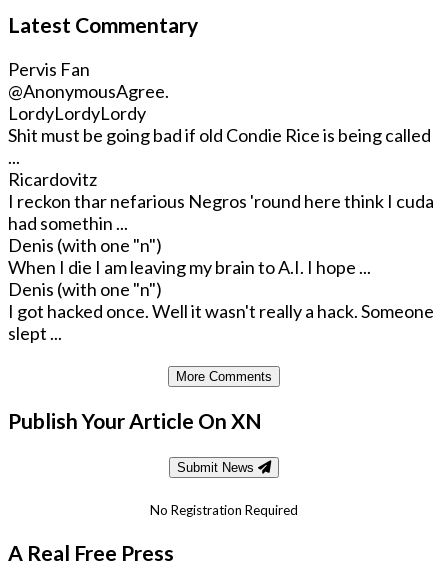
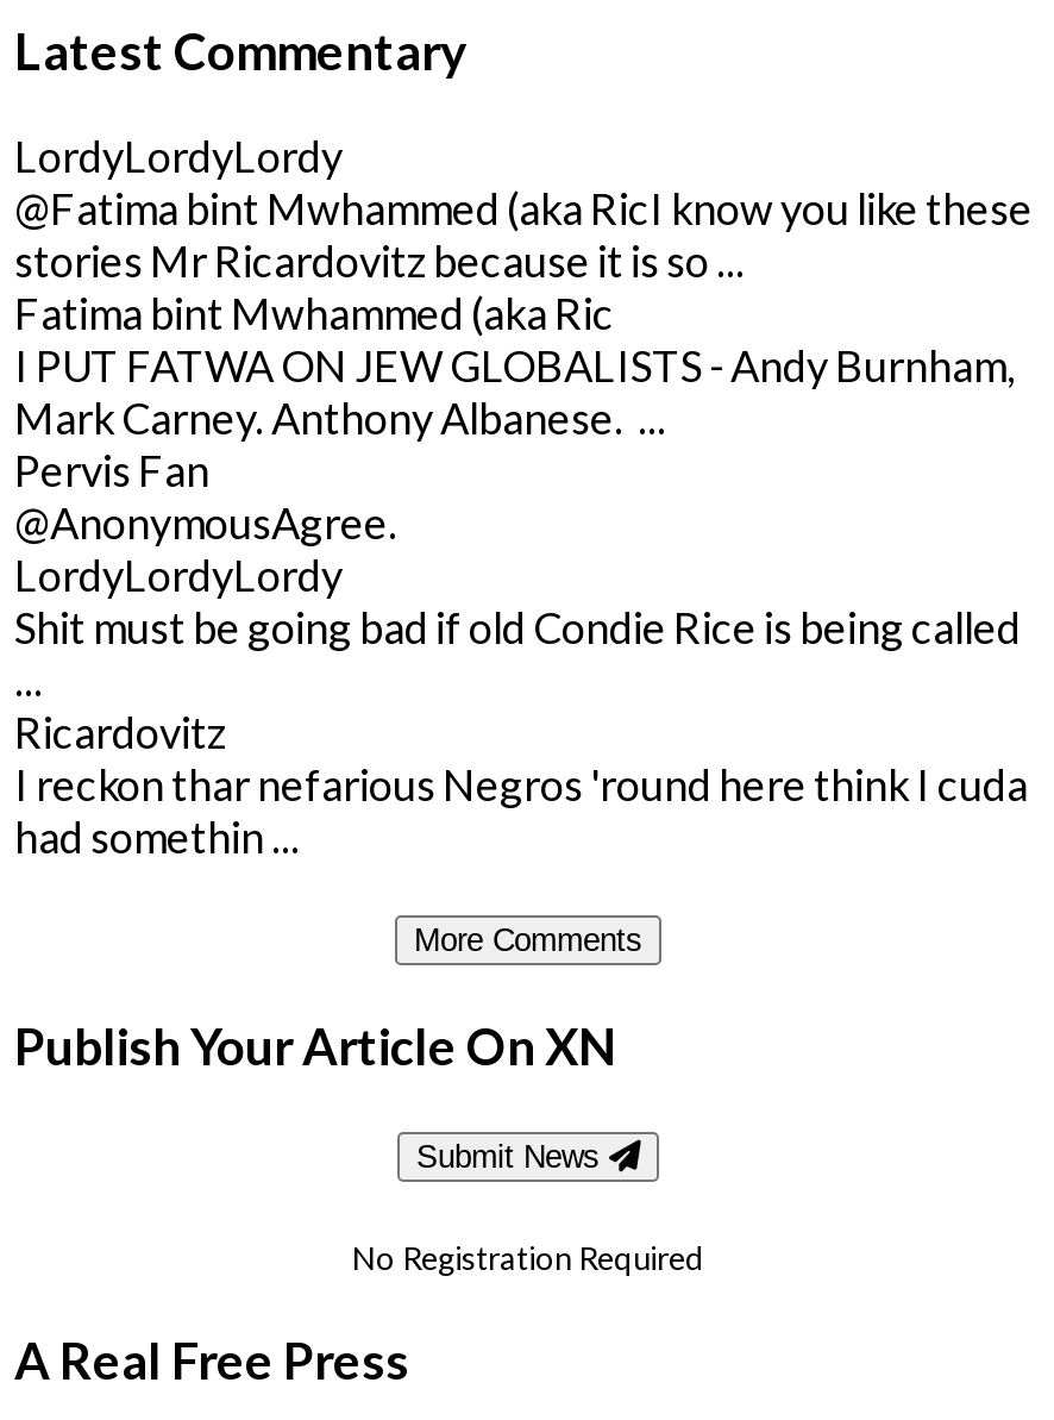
+ LordyLordyLordy
+ @Fatima bint Mwhammed (aka Ric I know you like these
+ stories Mr Ricardovitz because it is so ...
+ Fatima bint Mwhammed (aka Ric
+ I PUT FATWA ON JEW GLOBALISTS - Andy Burnham,
+ Mark Carney. Anthony Albanese. ...

moved down: Pervis Fan | @AnonymousAgree. | LordyLordyLordy | Shit must be going bad if old Condie Rice is being called | Ricardovitz | I reckon thar nefarious Negros 'round here think I cuda | had somethin ...

- Denis (with one "n")
- When I die I am leaving my brain to A.I. I hope ...
- Denis (with one "n")
- I got hacked once. Well it wasn't really a hack. Someone
- slept ...
